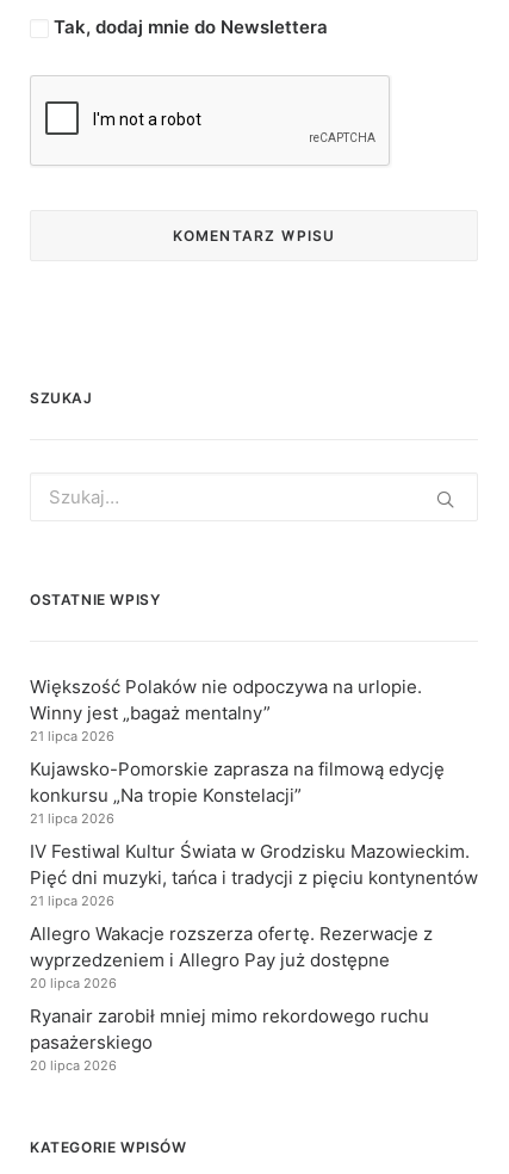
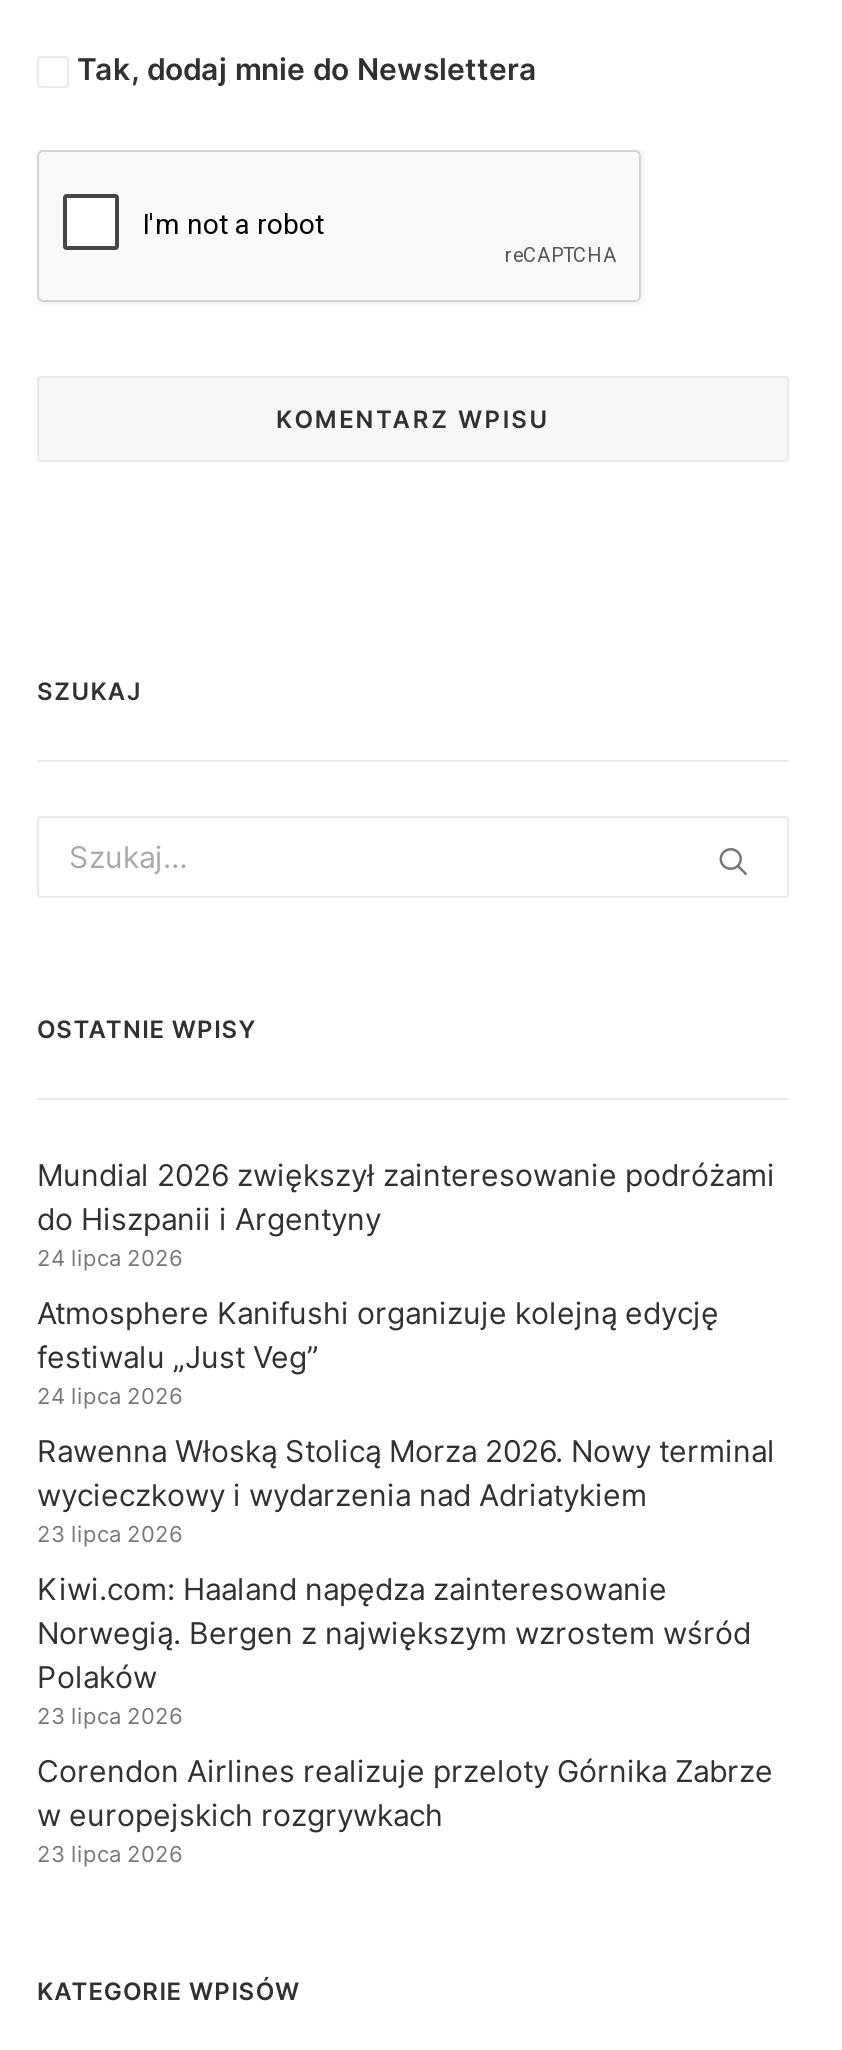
- Większość Polaków nie odpoczywa na urlopie.
- Winny jest „bagaż mentalny”
- 21 lipca 2026
+ Mundial 2026 zwiększył zainteresowanie podróżami
+ do Hiszpanii i Argentyny
+ 24 lipca 2026

- Kujawsko-Pomorskie zaprasza na filmową edycję
- konkursu „Na tropie Konstelacji”
- 21 lipca 2026
+ Atmosphere Kanifushi organizuje kolejną edycję
+ festiwalu „Just Veg”
+ 24 lipca 2026

- IV Festiwal Kultur Świata w Grodzisku Mazowieckim.
- Pięć dni muzyki, tańca i tradycji z pięciu kontynentów
- 21 lipca 2026
+ Rawenna Włoską Stolicą Morza 2026. Nowy terminal
+ wycieczkowy i wydarzenia nad Adriatykiem
+ 23 lipca 2026

- Allegro Wakacje rozszerza ofertę. Rezerwacje z
- wyprzedzeniem i Allegro Pay już dostępne
- 20 lipca 2026
+ Kiwi.com: Haaland napędza zainteresowanie
+ Norwegią. Bergen z największym wzrostem wśród
+ Polaków
+ 23 lipca 2026

- Ryanair zarobił mniej mimo rekordowego ruchu
- pasażerskiego
- 20 lipca 2026
+ Corendon Airlines realizuje przeloty Górnika Zabrze
+ w europejskich rozgrywkach
+ 23 lipca 2026
